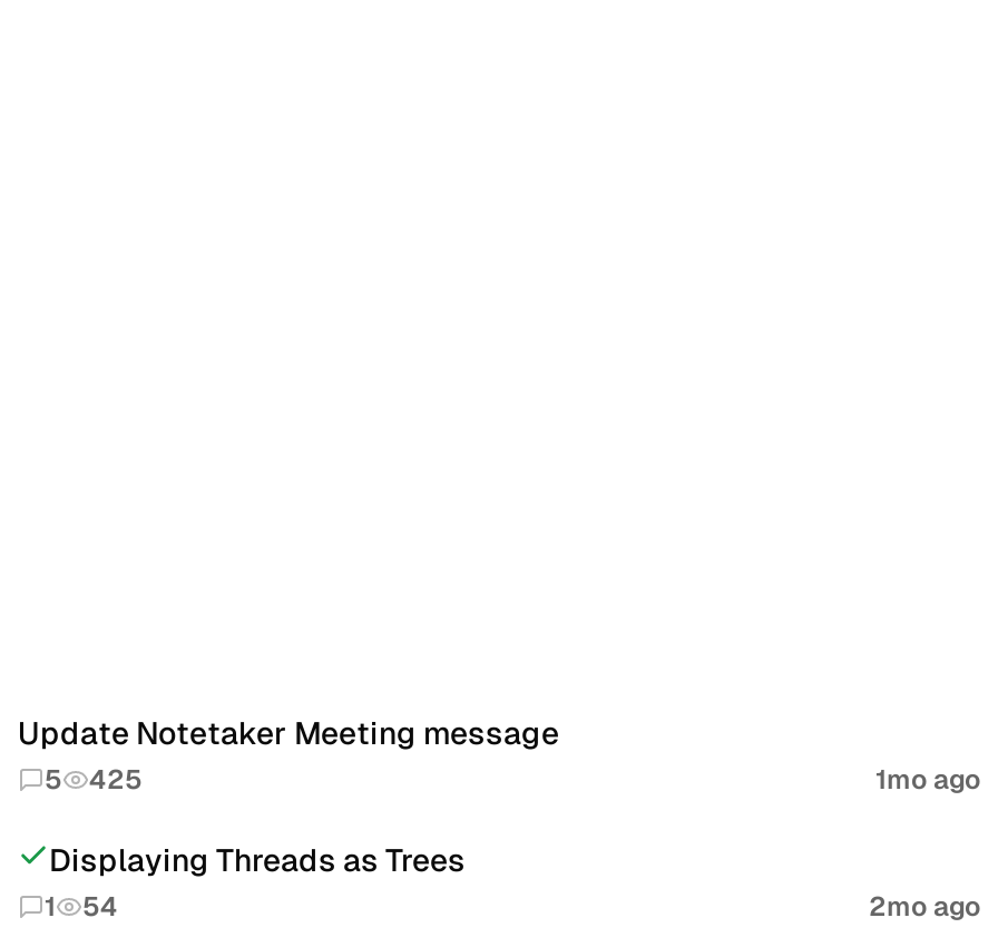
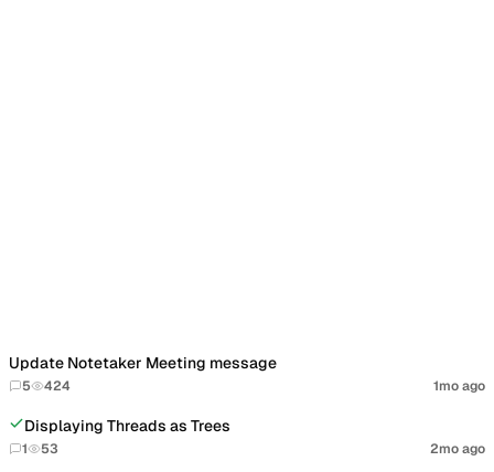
- 5 425
+ 5 424

- 1 54
+ 1 53
